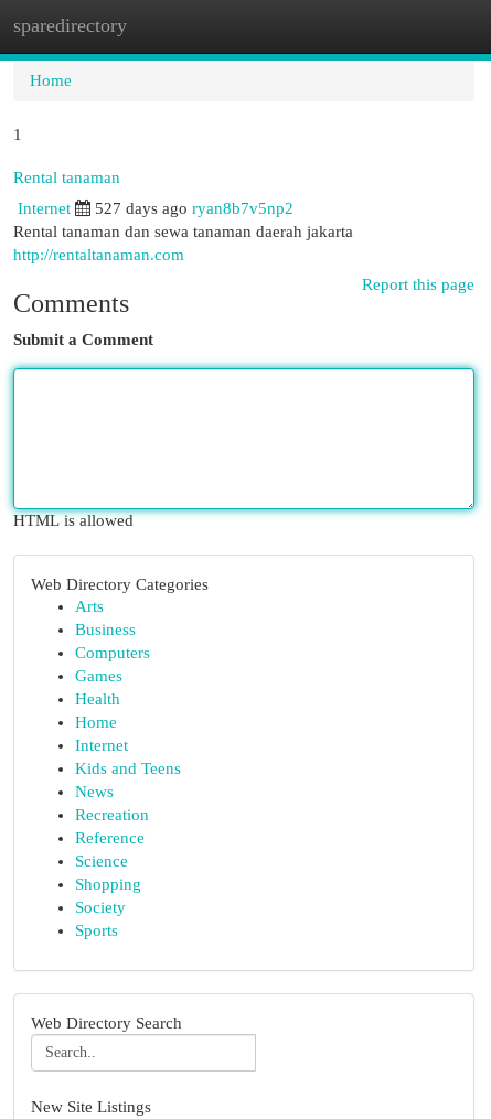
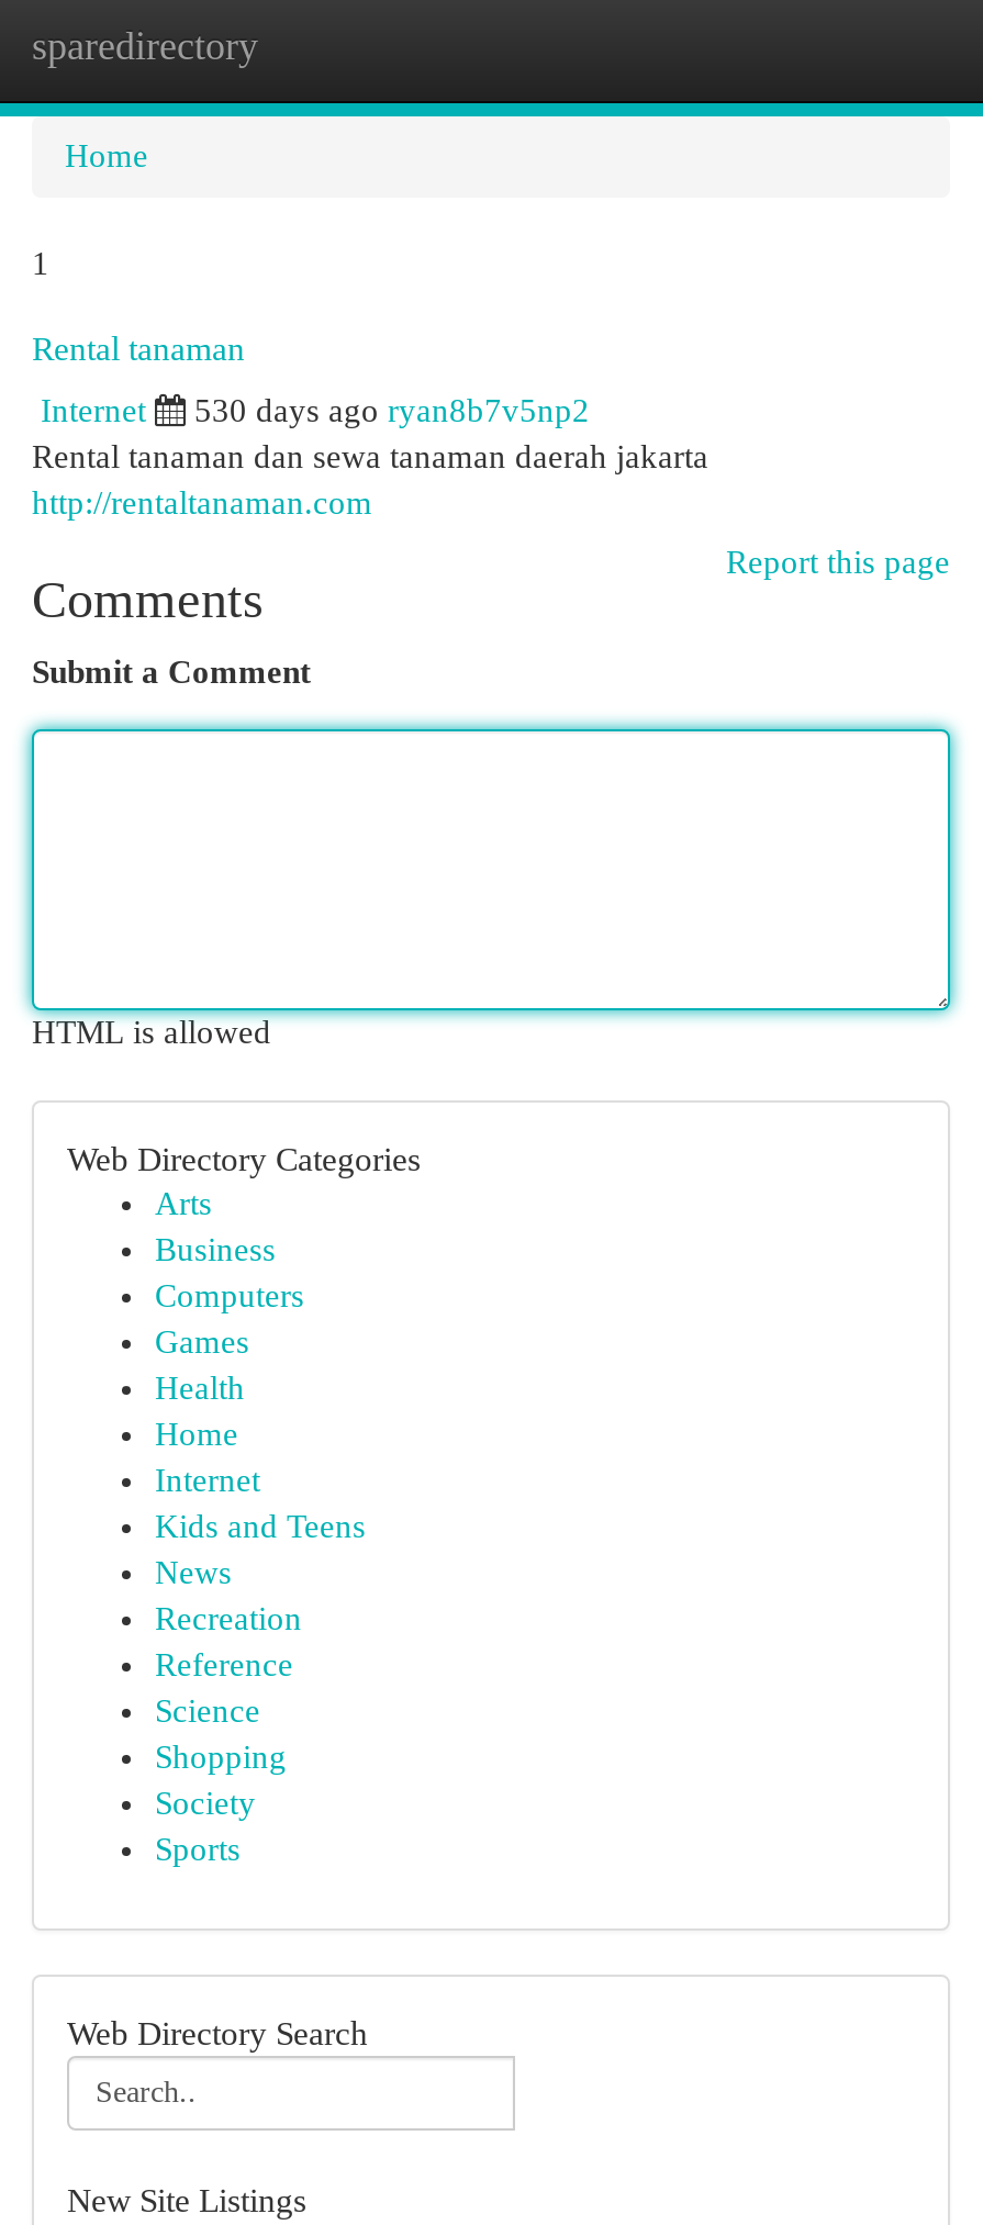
- 527 days ago ryan8b7v5np2
+ 530 days ago ryan8b7v5np2
